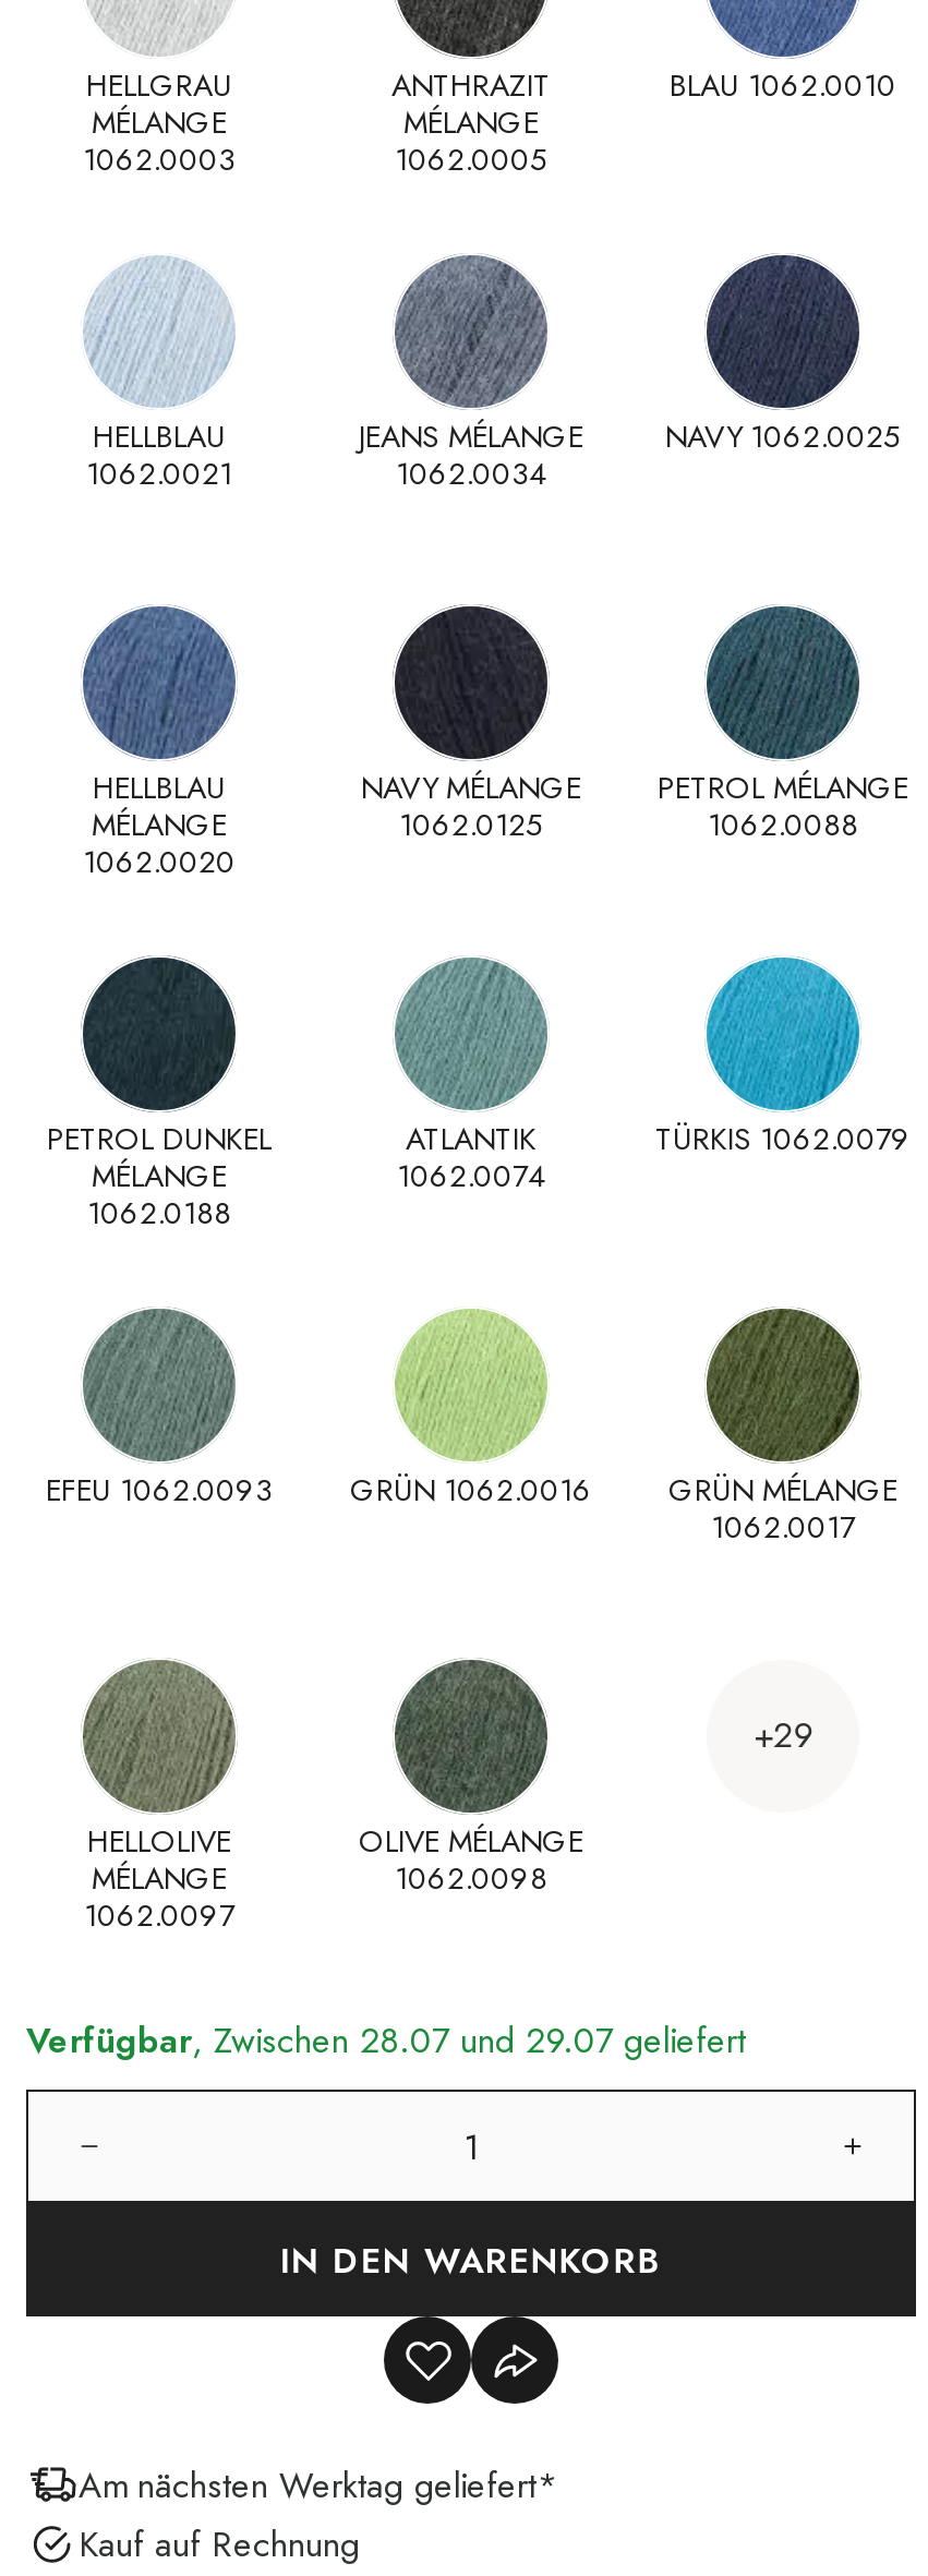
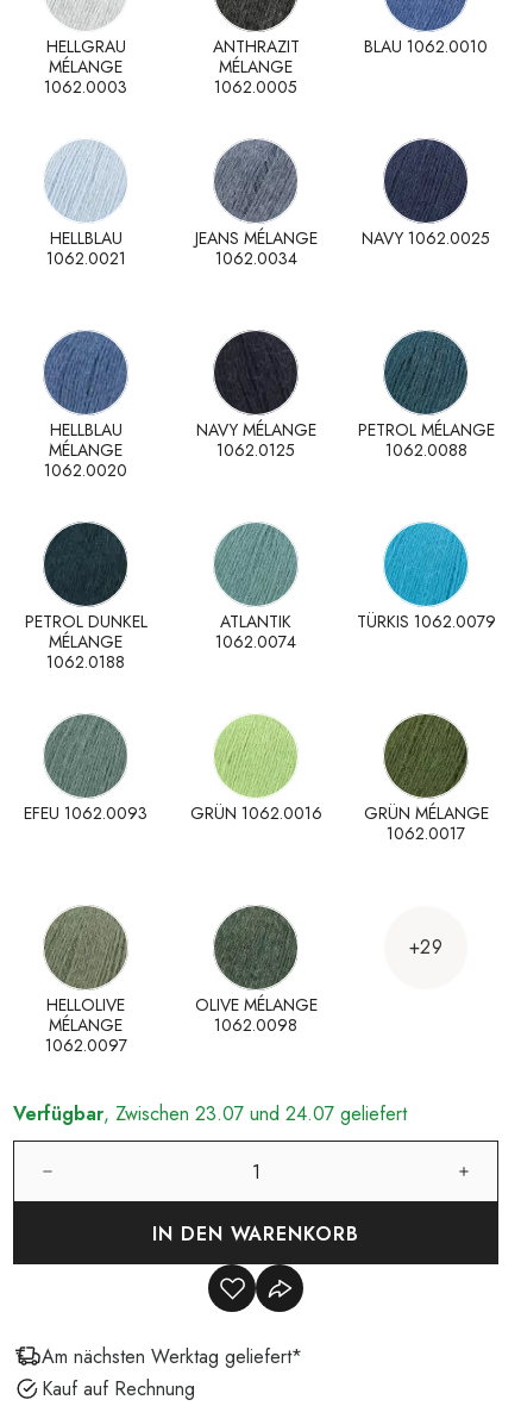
- Verfügbar, Zwischen 28.07 und 29.07 geliefert
+ Verfügbar, Zwischen 23.07 und 24.07 geliefert
